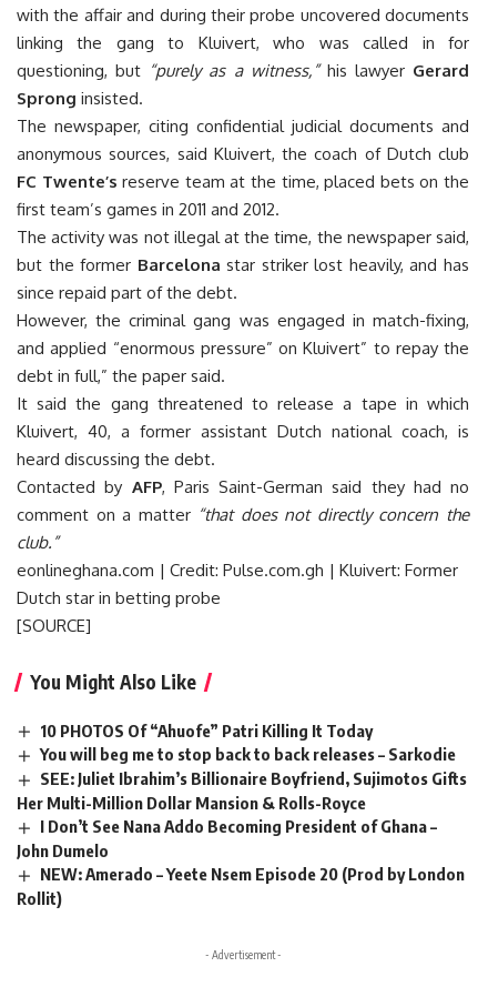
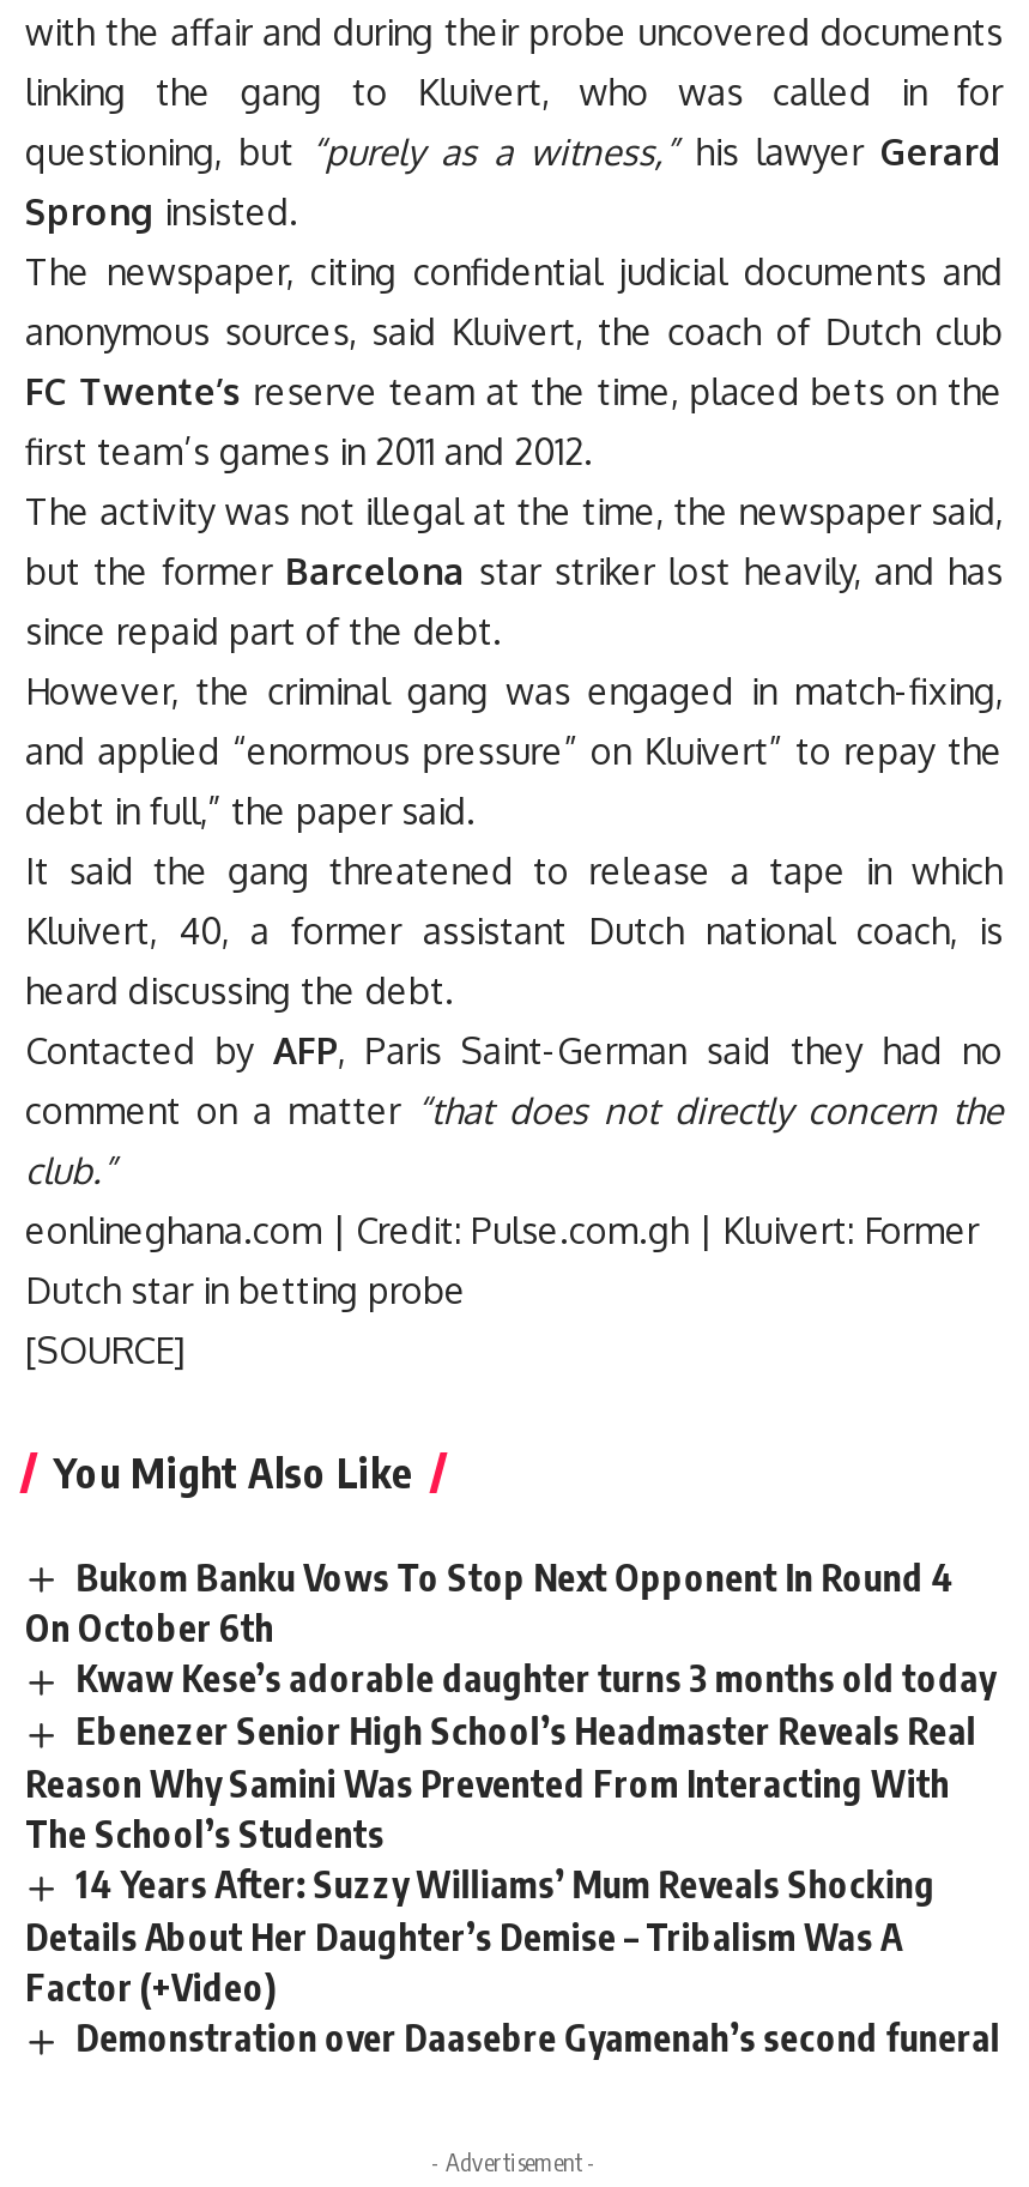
- 10 PHOTOS Of “Ahuofe” Patri Killing It Today
- You will beg me to stop back to back releases – Sarkodie
- SEE: Juliet Ibrahim’s Billionaire Boyfriend, Sujimotos Gifts
- Her Multi-Million Dollar Mansion & Rolls-Royce
- I Don’t See Nana Addo Becoming President of Ghana –
- John Dumelo
- NEW: Amerado – Yeete Nsem Episode 20 (Prod by London
- Rollit)
+ Bukom Banku Vows To Stop Next Opponent In Round 4
+ On October 6th
+ Kwaw Kese’s adorable daughter turns 3 months old today
+ Ebenezer Senior High School’s Headmaster Reveals Real
+ Reason Why Samini Was Prevented From Interacting With
+ The School’s Students
+ 14 Years After: Suzzy Williams’ Mum Reveals Shocking
+ Details About Her Daughter’s Demise – Tribalism Was A
+ Factor (+Video)
+ Demonstration over Daasebre Gyamenah’s second funeral
